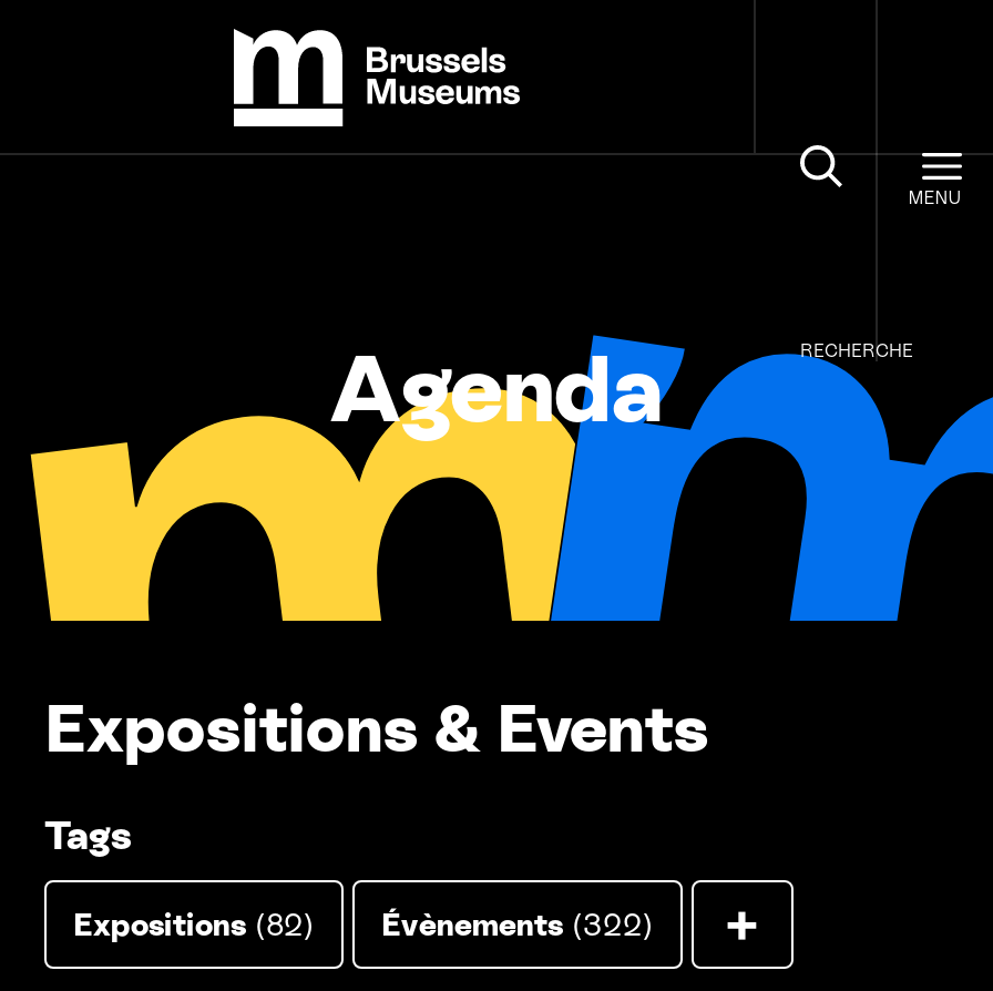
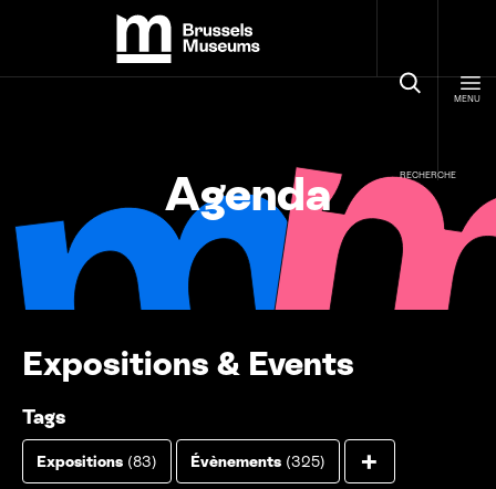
- [image]
+ [image]

- Expositions (82)
+ Expositions (83)

- Évènements (322)
+ Évènements (325)
